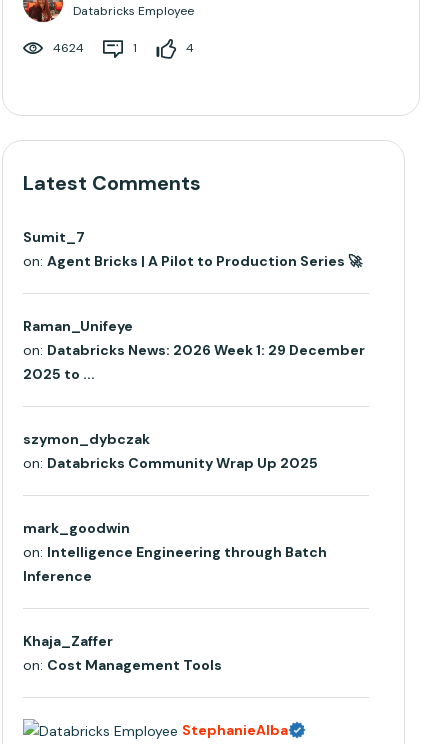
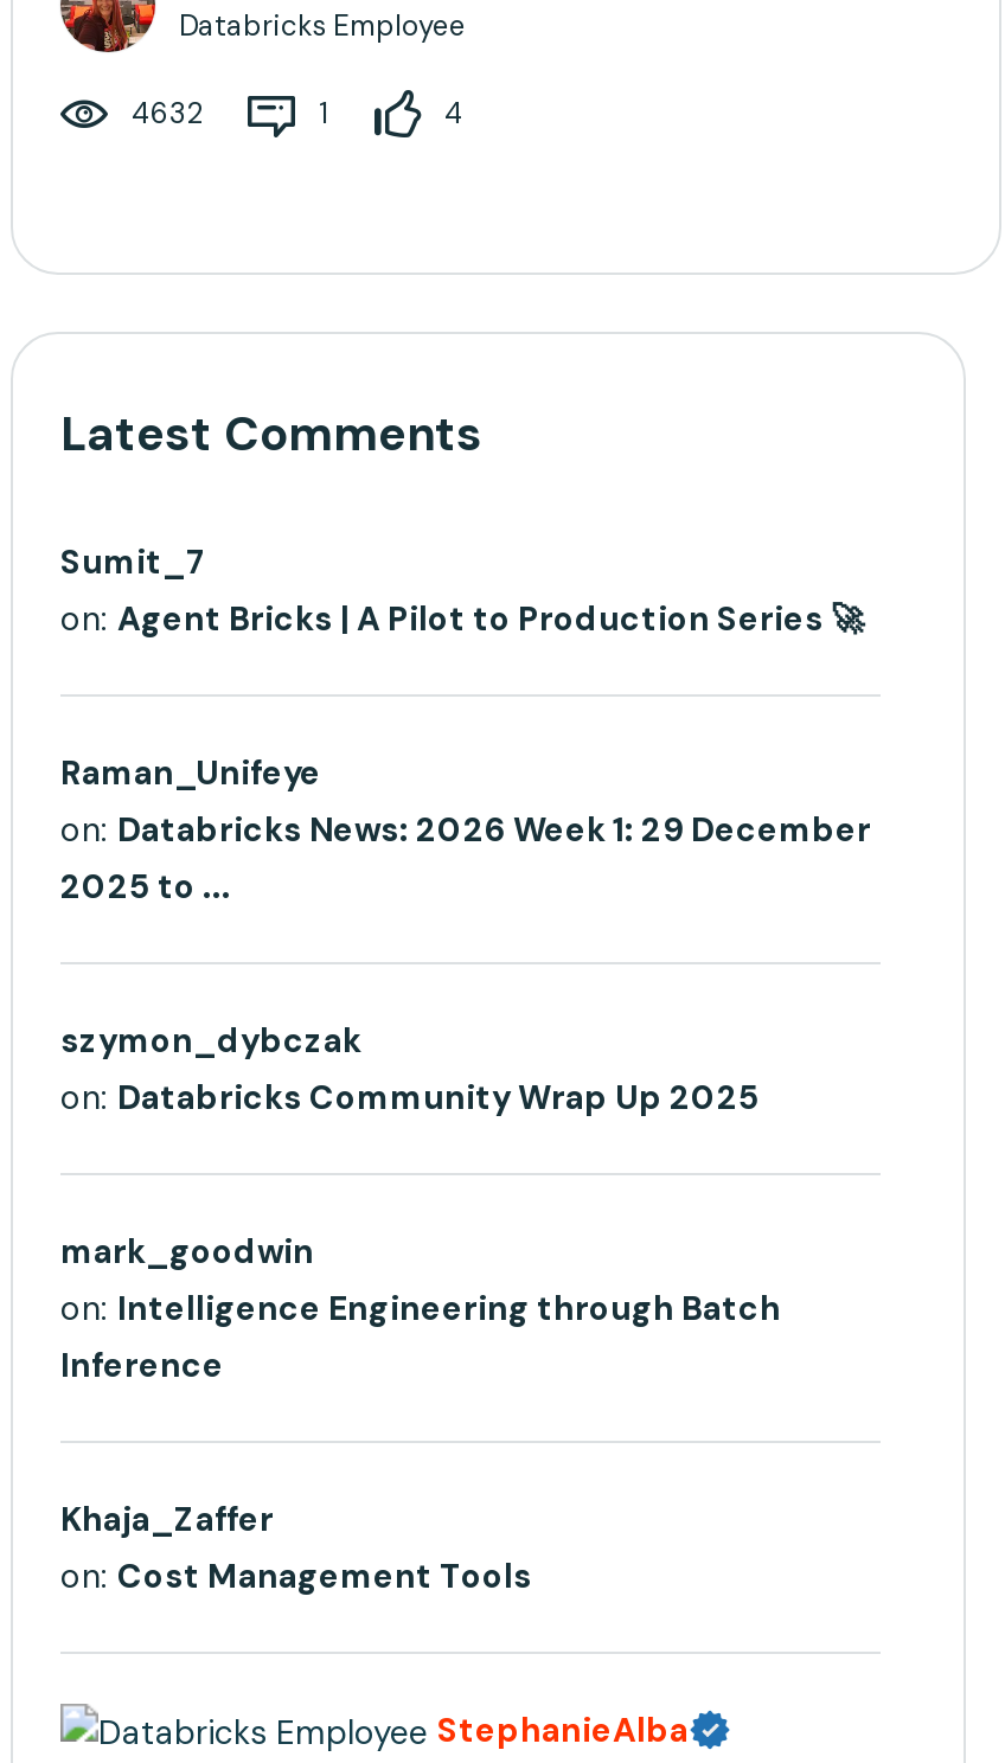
- 4624
+ 4632
